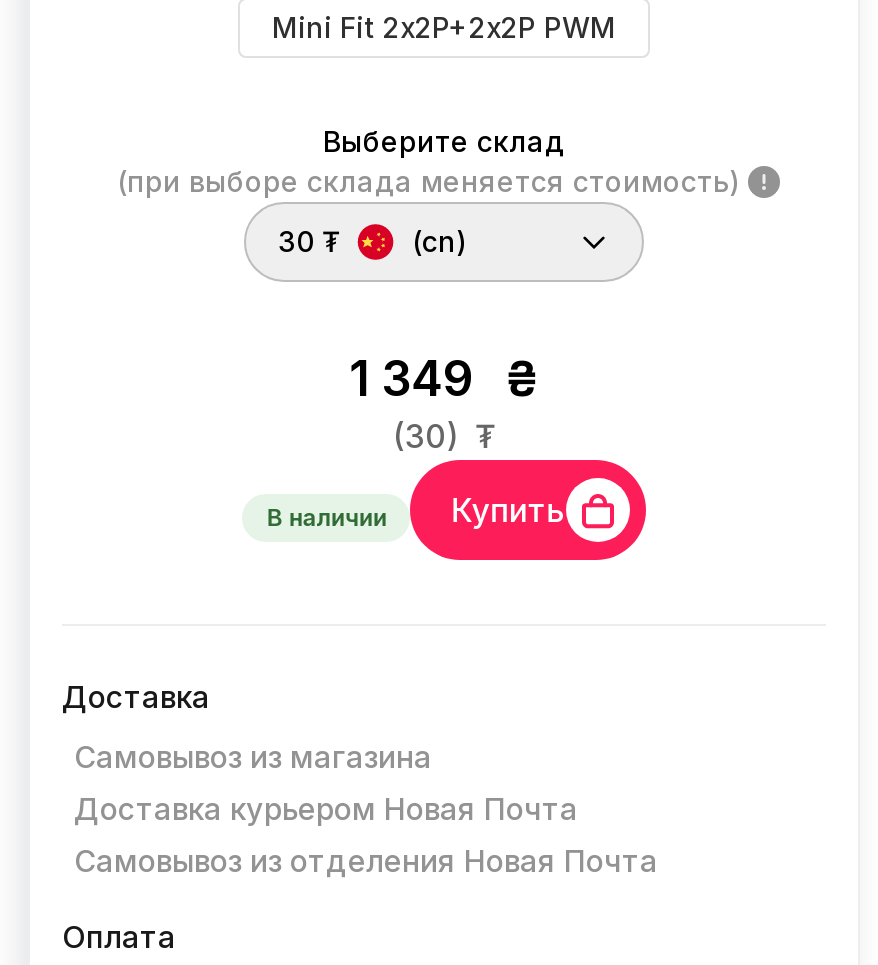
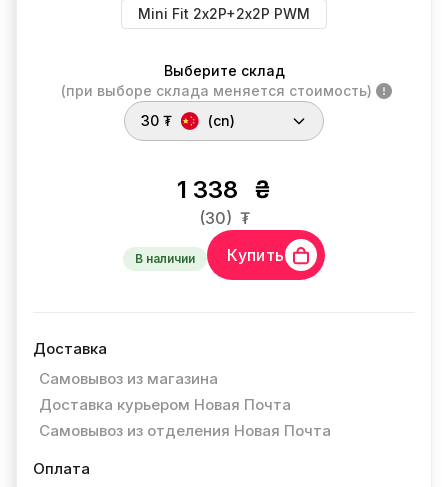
- 1 349 ₴
+ 1 338 ₴
